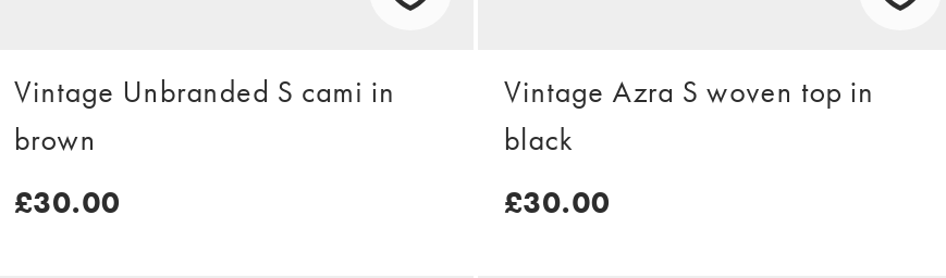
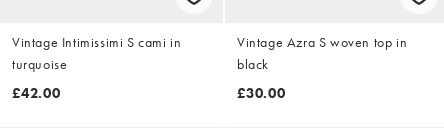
- Vintage Unbranded S cami in
- brown
+ Vintage Intimissimi S cami in
+ turquoise

- £30.00
+ £42.00
